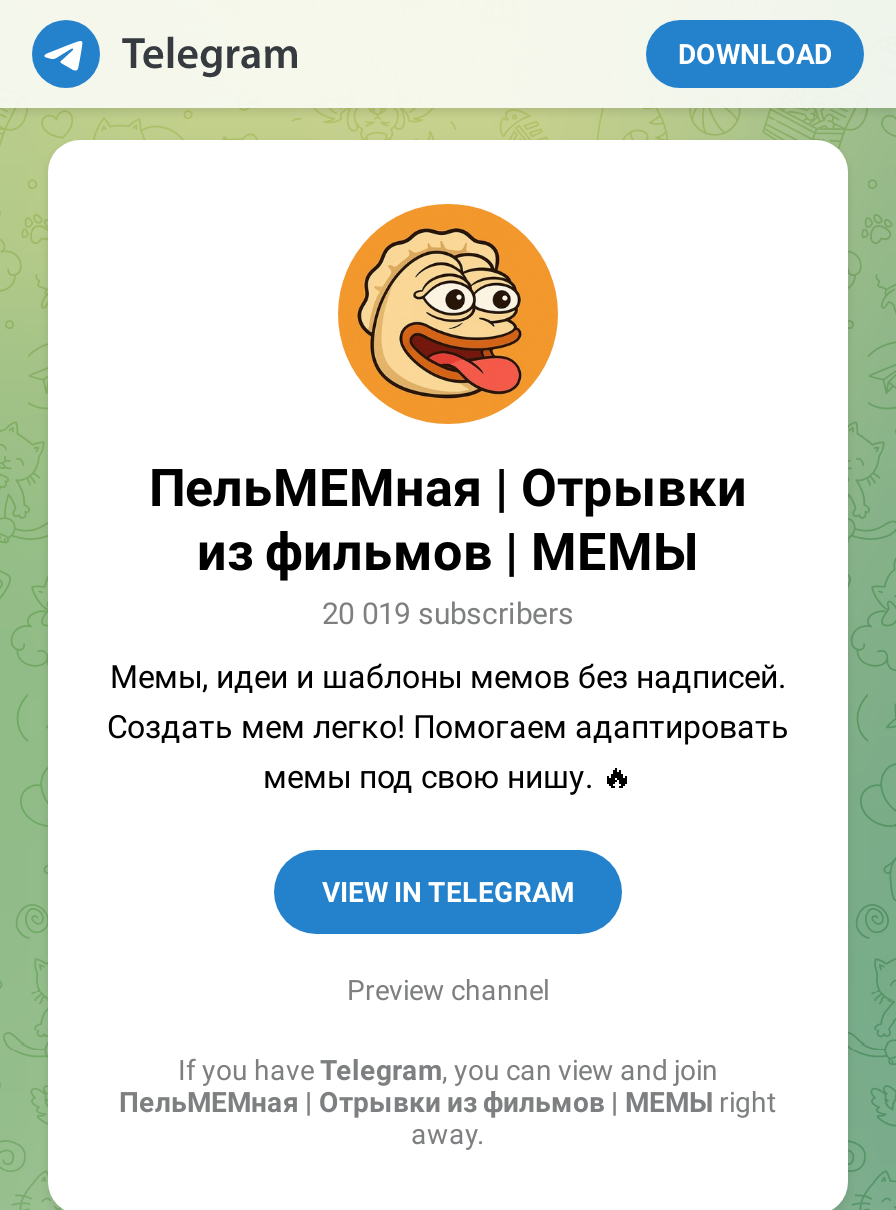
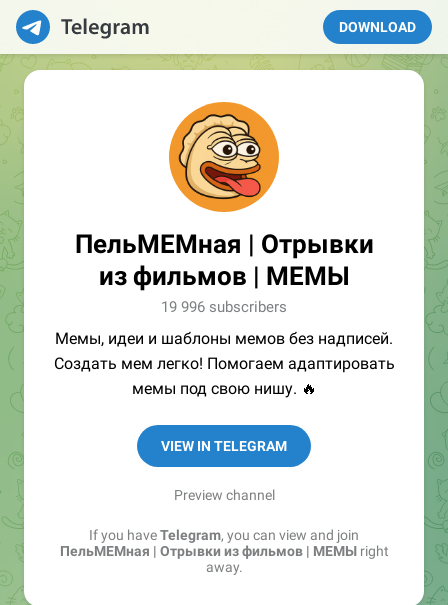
- 20 019 subscribers
+ 19 996 subscribers
